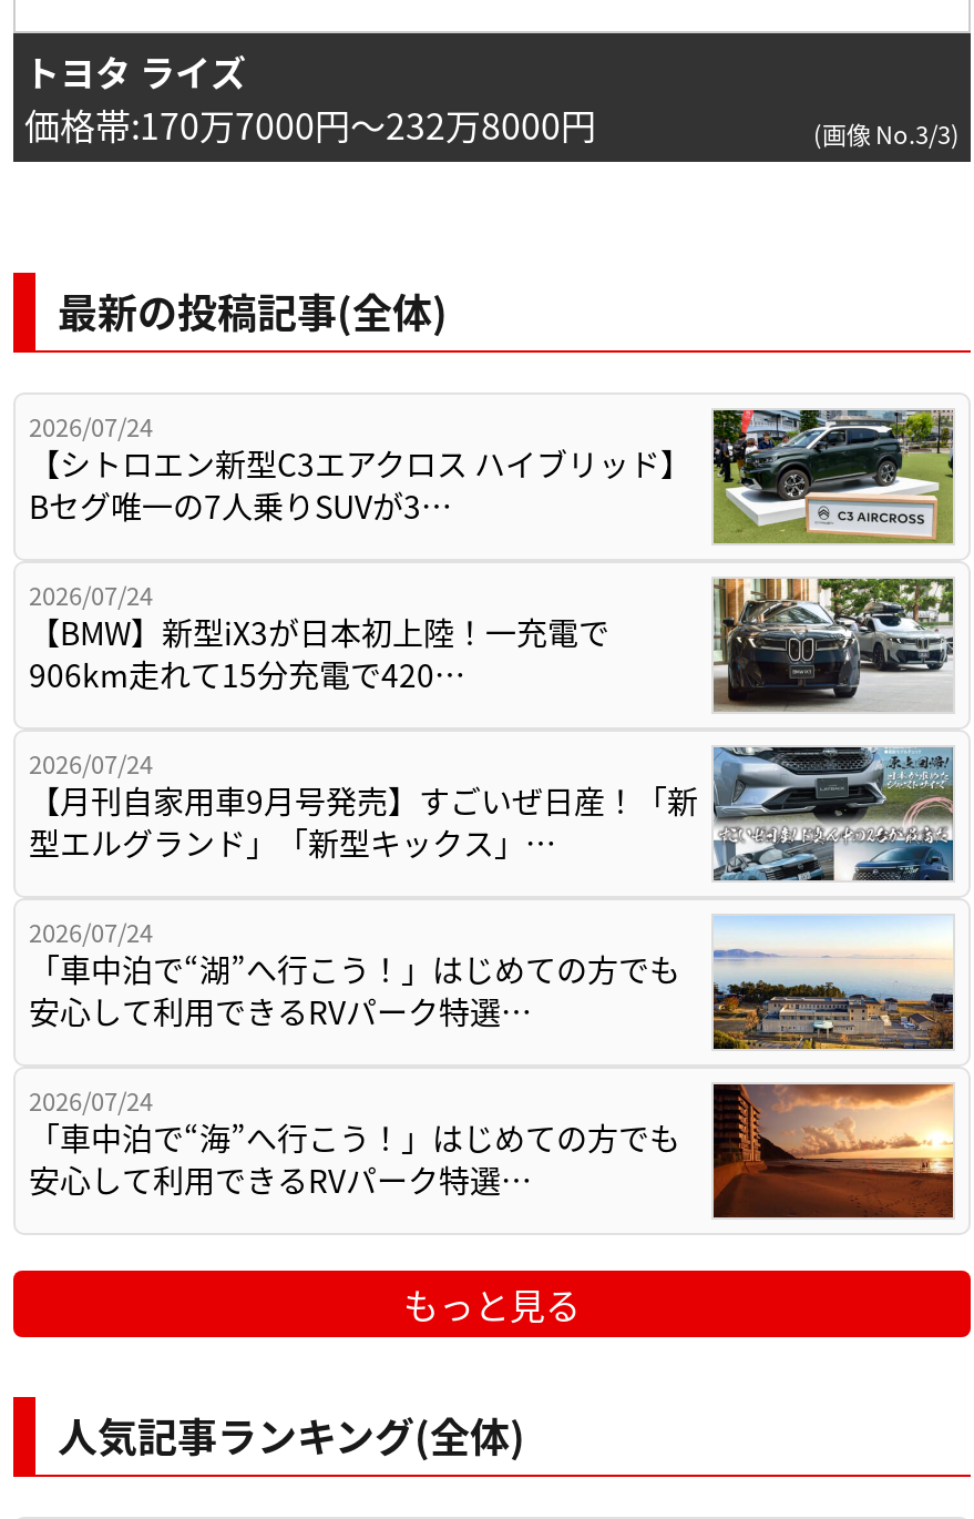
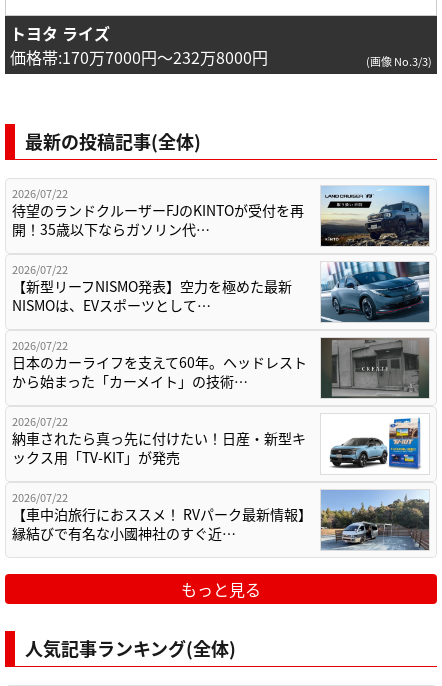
- [image]
- 2026/07/24
- 【シトロエン新型C3エアクロス ハイブリッド】
- Bセグ唯一の7人乗りSUVが3…
+ [image]
+ 2026/07/22
+ 待望のランドクルーザーFJのKINTOが受付を再
+ 開！35歳以下ならガソリン代…

- 2026/07/24
- 【BMW】新型iX3が日本初上陸！一充電で
- 906km走れて15分充電で420…
+ 2026/07/22
+ 【新型リーフNISMO発表】空力を極めた最新
+ NISMOは、EVスポーツとして…

- [image]
- 2026/07/24
- 【月刊自家用車9月号発売】すごいぜ日産！「新
- 型エルグランド」「新型キックス」…
+ [image]
+ 2026/07/22
+ 日本のカーライフを支えて60年。ヘッドレスト
+ から始まった「カーメイト」の技術…

- [image]
- 2026/07/24
- 「車中泊で“湖”へ行こう！」はじめての方でも
- 安心して利用できるRVパーク特選…
+ [image]
+ 2026/07/22
+ 納車されたら真っ先に付けたい！日産・新型キ
+ ックス用「TV-KIT」が発売

- [image]
- 2026/07/24
- 「車中泊で“海”へ行こう！」はじめての方でも
- 安心して利用できるRVパーク特選…
+ [image]
+ 2026/07/22
+ 【車中泊旅行におススメ！ RVパーク最新情報】
+ 縁結びで有名な小國神社のすぐ近…

- [image]
+ [image]
